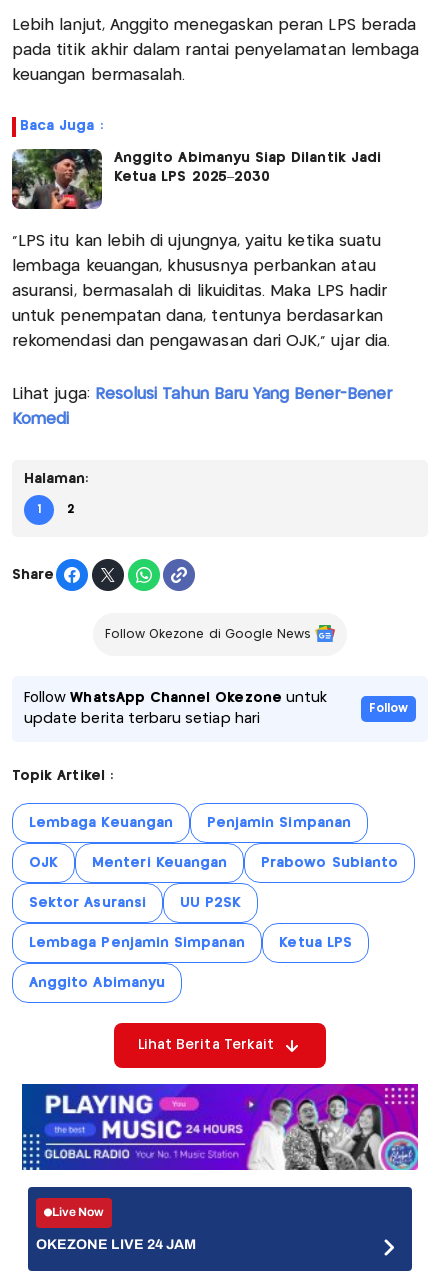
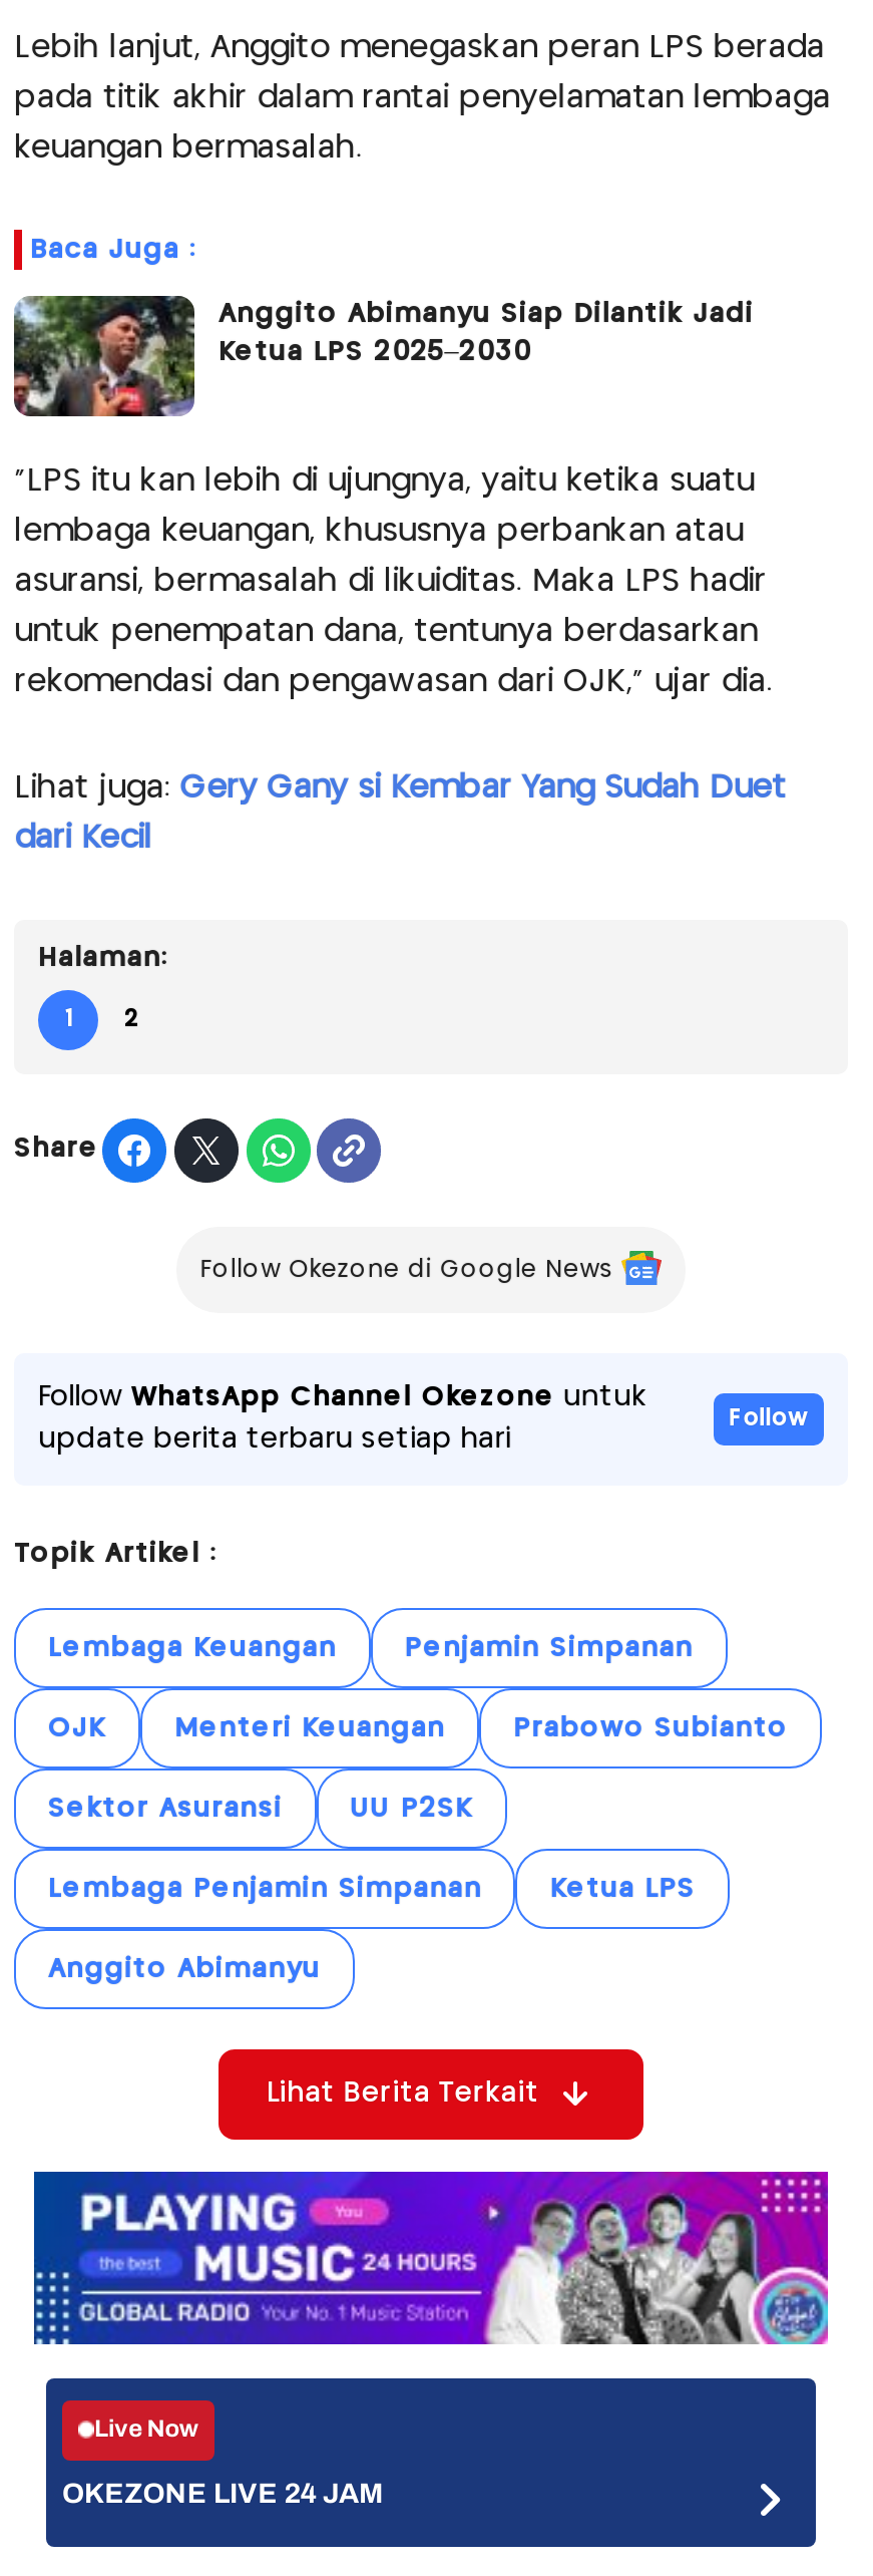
- Lihat juga: Resolusi Tahun Baru Yang Bener-Bener
+ Lihat juga: Gery Gany si Kembar Yang Sudah Duet

- Komedi
+ dari Kecil
